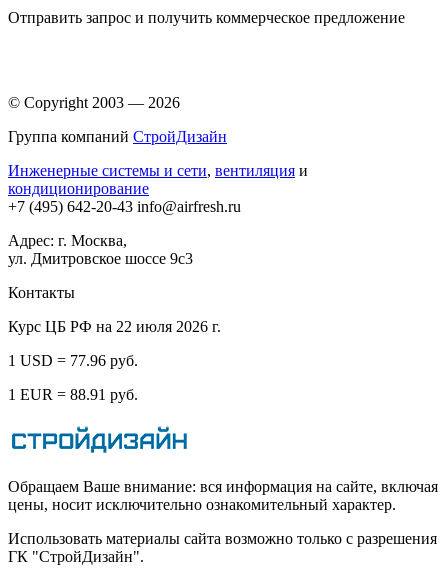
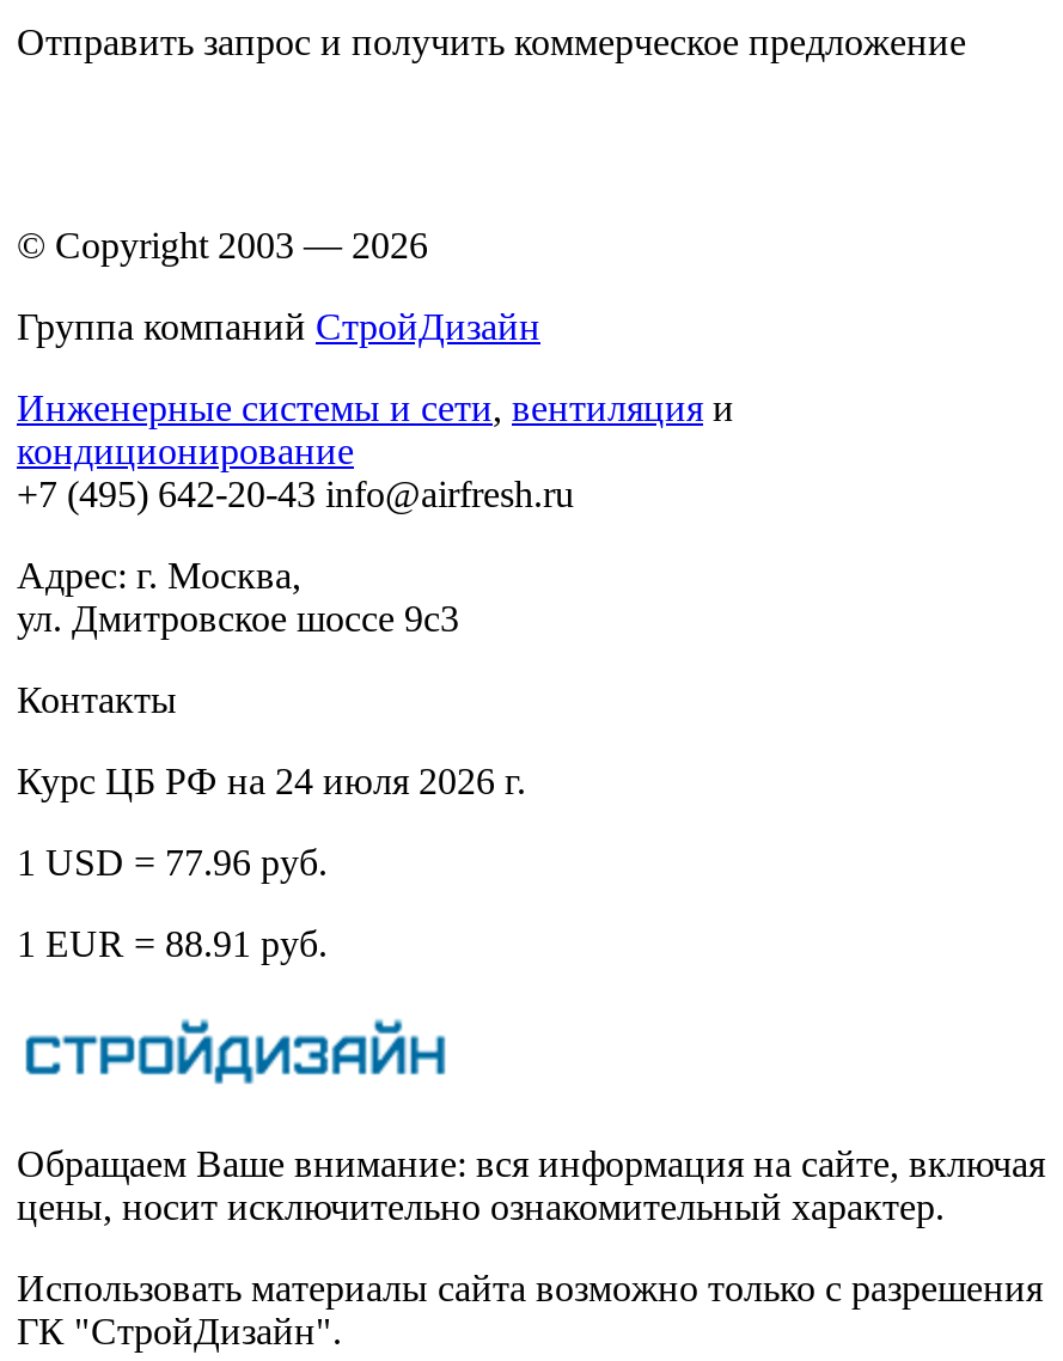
- Курс ЦБ РФ на 22 июля 2026 г.
+ Курс ЦБ РФ на 24 июля 2026 г.
